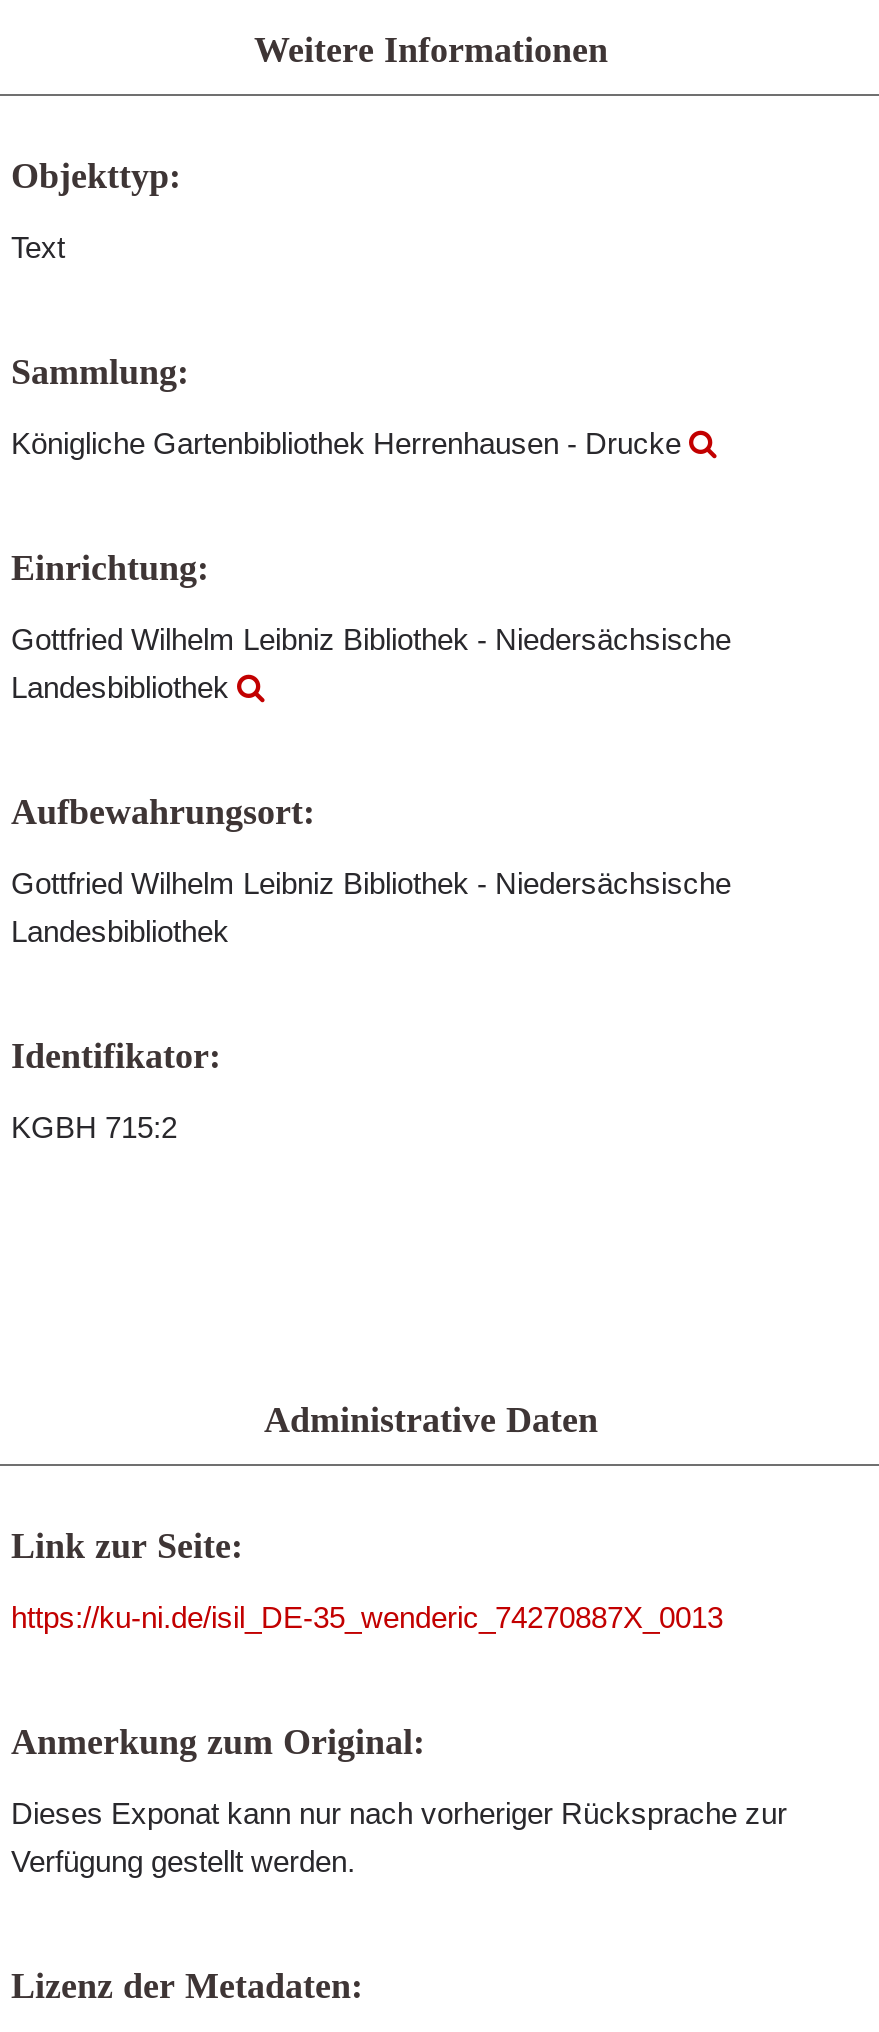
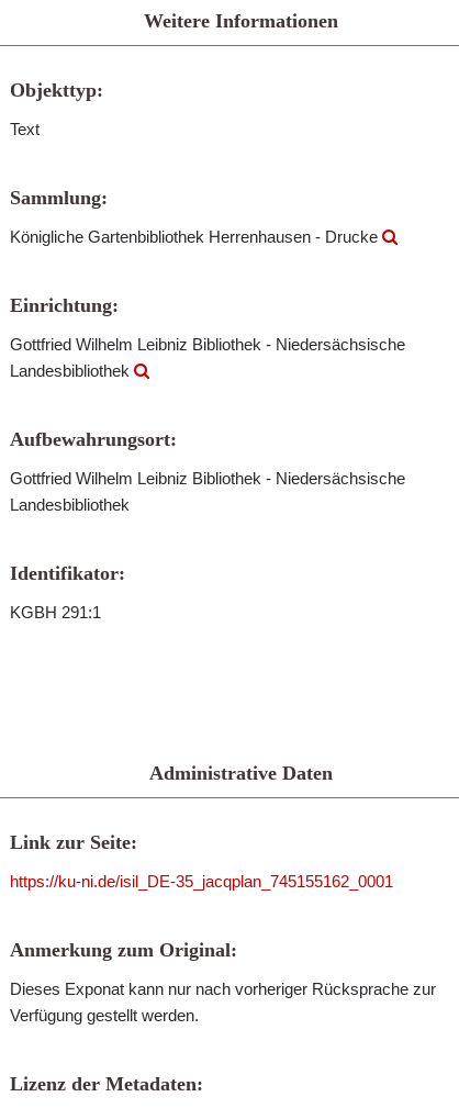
- KGBH 715:2
+ KGBH 291:1

- https://ku-ni.de/isil_DE-35_wenderic_74270887X_0013
+ https://ku-ni.de/isil_DE-35_jacqplan_745155162_0001
